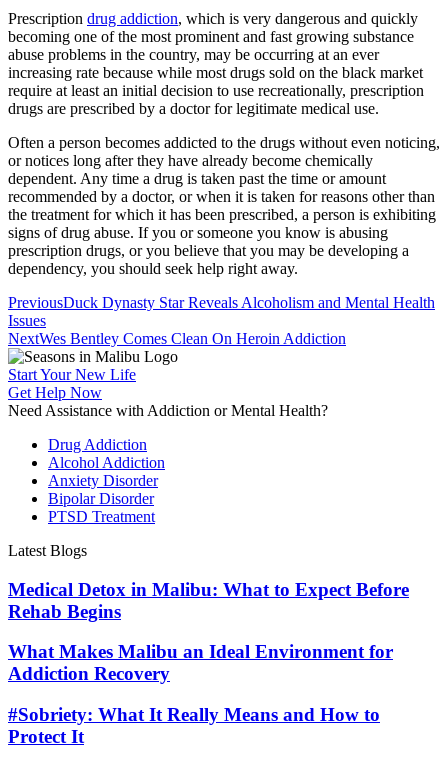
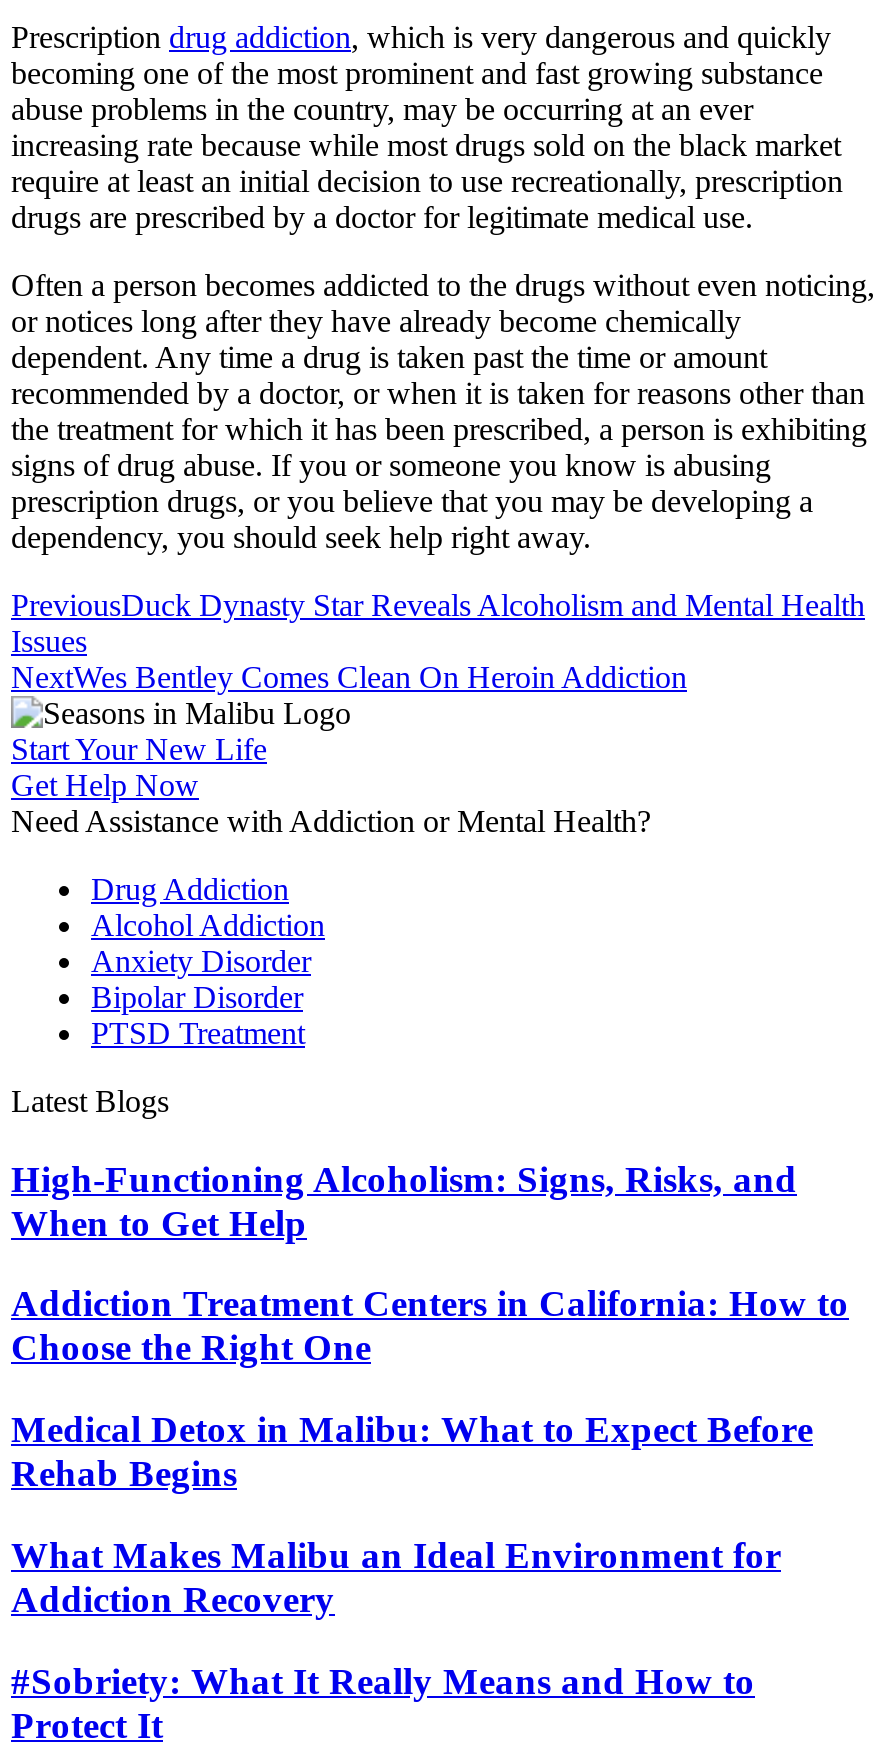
+ High-Functioning Alcoholism: Signs, Risks, and
+ When to Get Help
+ Addiction Treatment Centers in California: How to
+ Choose the Right One
